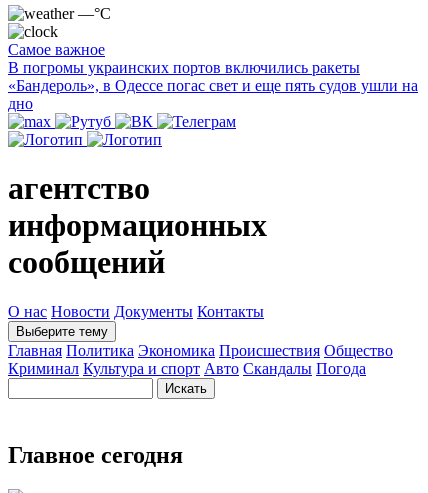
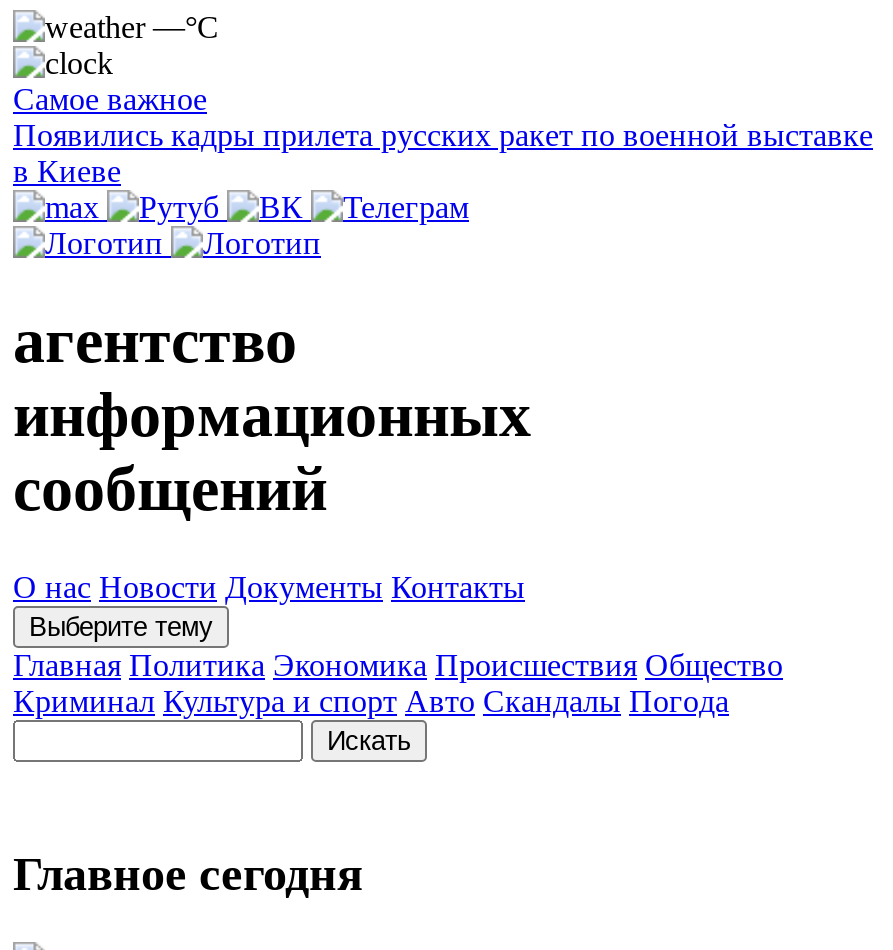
- В погромы украинских портов включились ракеты
- «Бандероль», в Одессе погас свет и еще пять судов ушли на
- дно
+ Появились кадры прилета русских ракет по военной выставке
+ в Киеве
